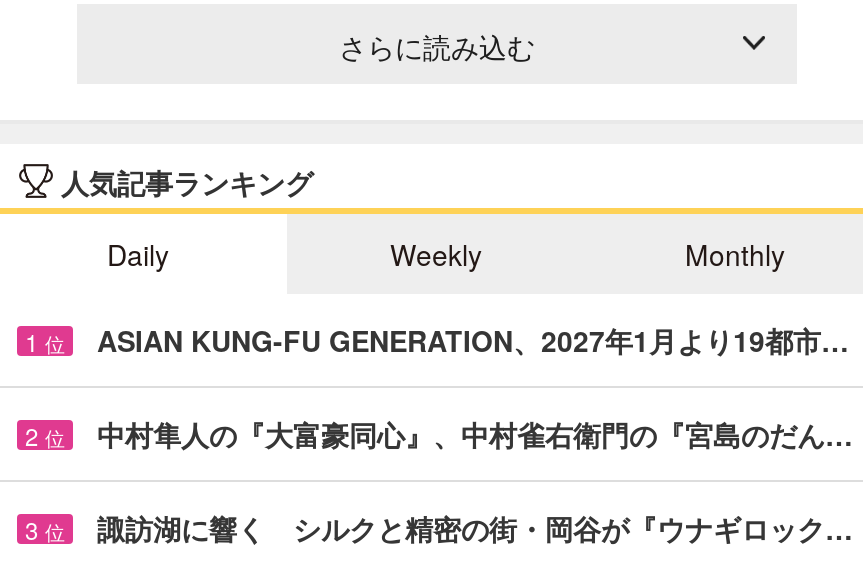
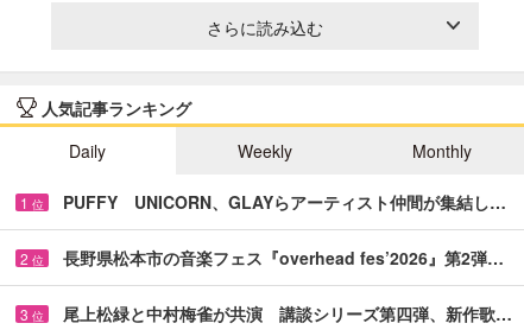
- ASIAN KUNG-FU GENERATION、2027年1月より19都市…
+ PUFFY UNICORN、GLAYらアーティスト仲間が集結し…

- 中村隼人の『大富豪同心』、中村雀右衛門の『宮島のだん…
+ 長野県松本市の音楽フェス『overhead fes’2026』第2弾…

- 諏訪湖に響く シルクと精密の街・岡谷が『ウナギロック…
+ 尾上松緑と中村梅雀が共演 講談シリーズ第四弾、新作歌…
